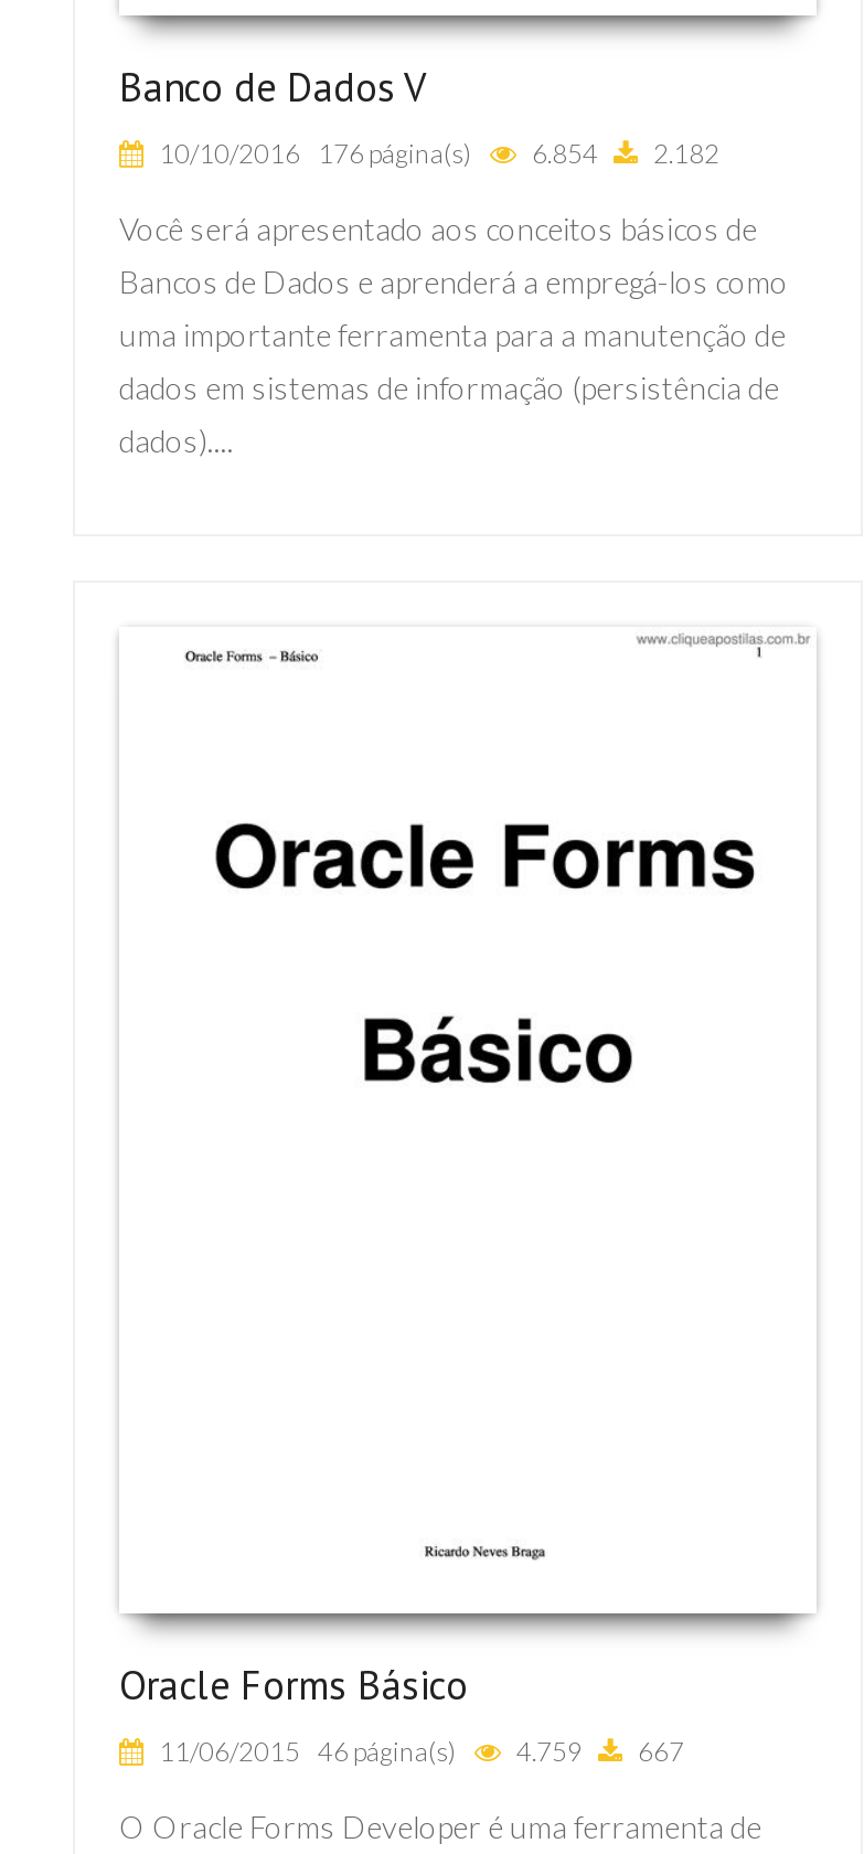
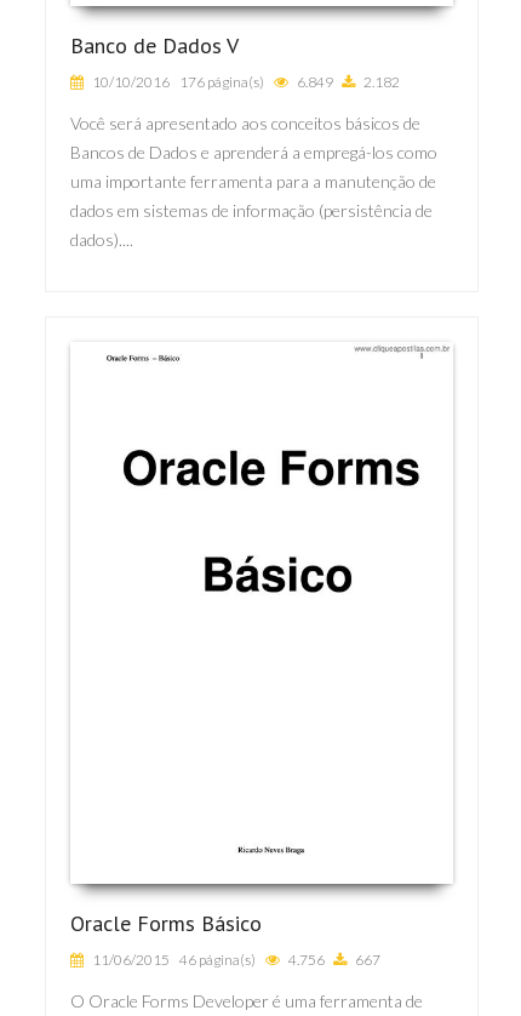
- 10/10/2016 176 página(s) 6.854 2.182
+ 10/10/2016 176 página(s) 6.849 2.182

- 11/06/2015 46 página(s) 4.759 667
+ 11/06/2015 46 página(s) 4.756 667
